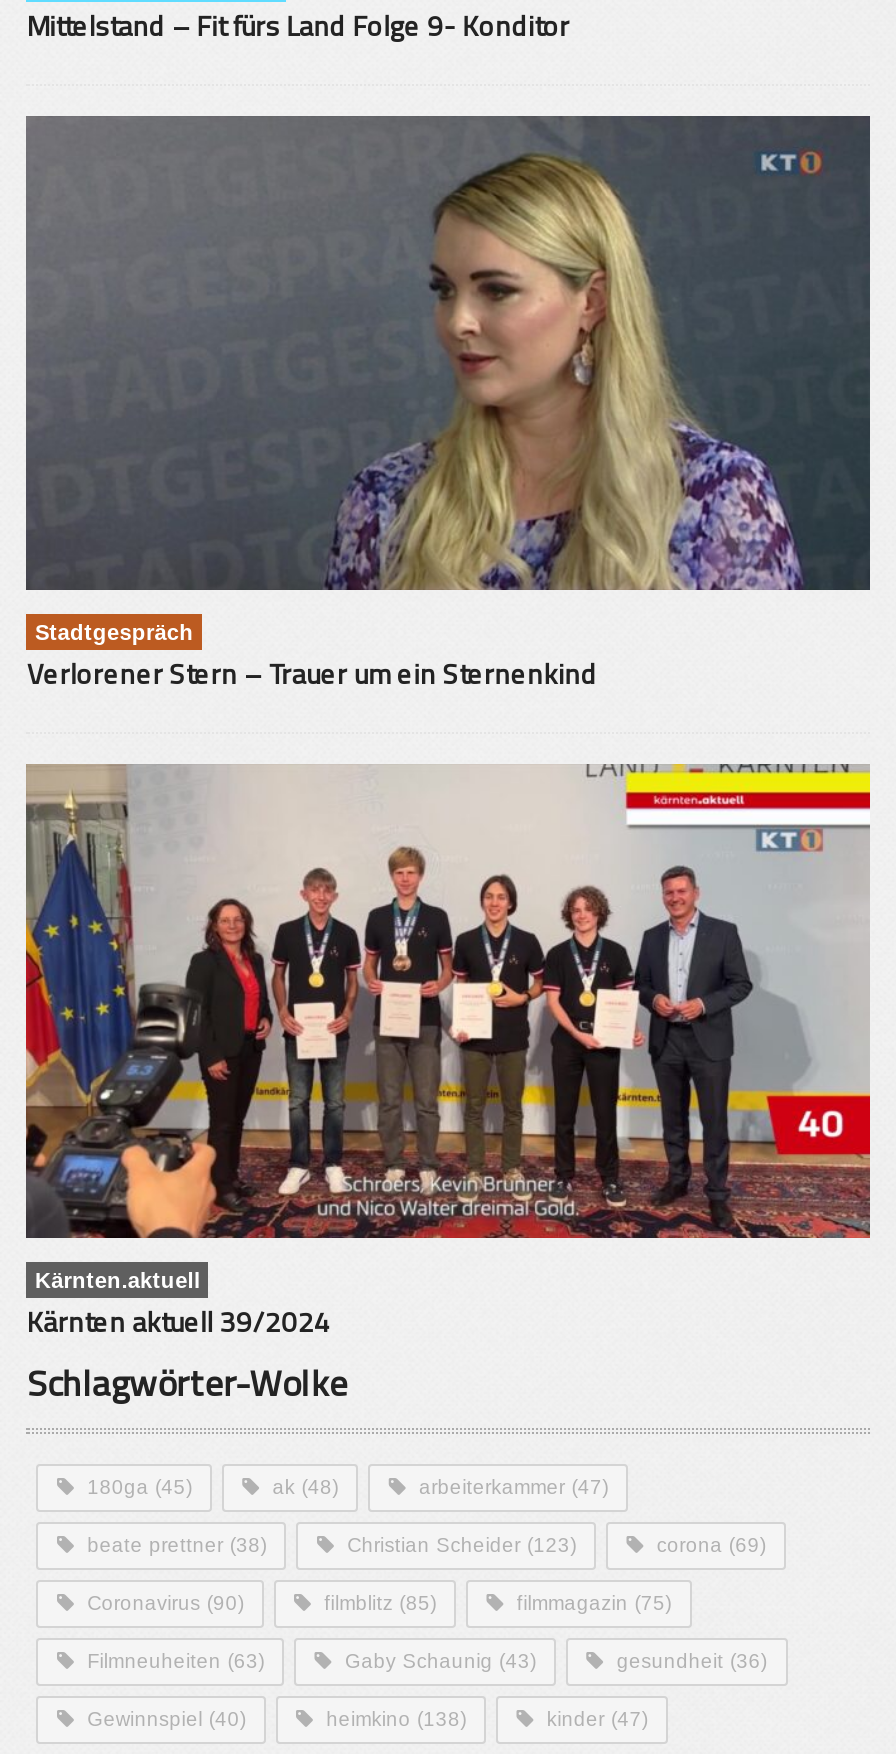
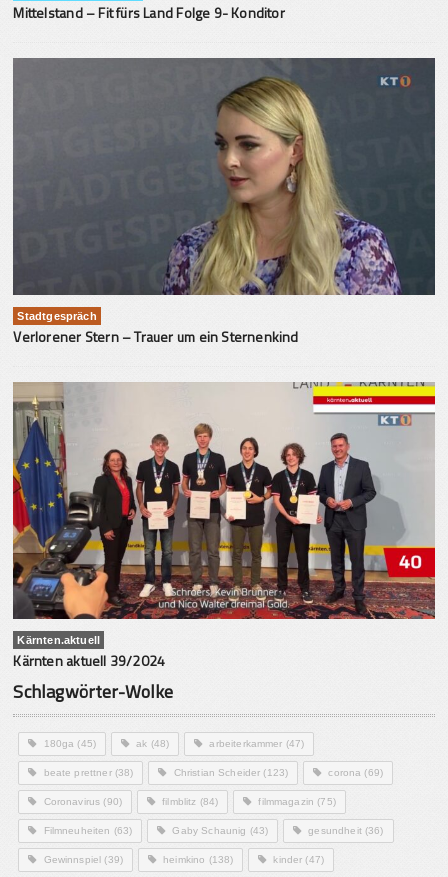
- filmblitz (85)
+ filmblitz (84)

- Gewinnspiel (40)
+ Gewinnspiel (39)
